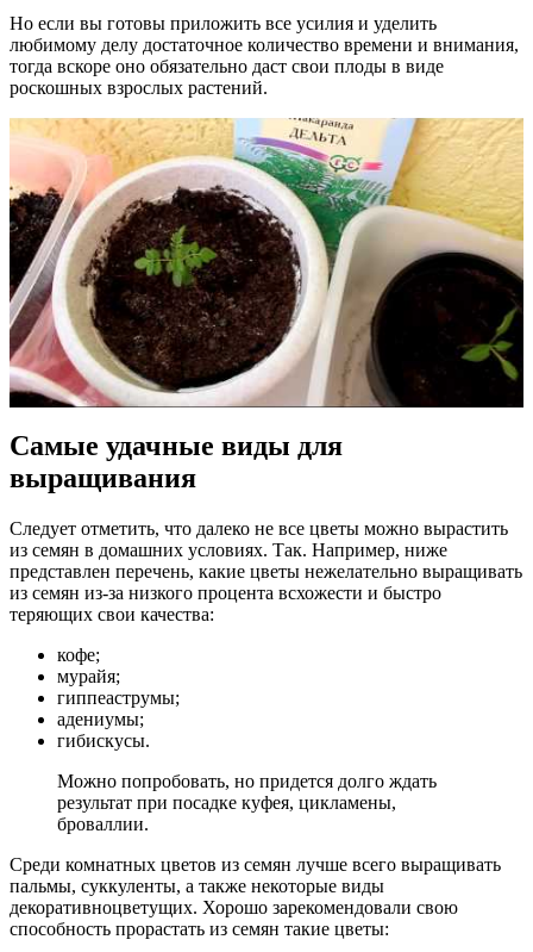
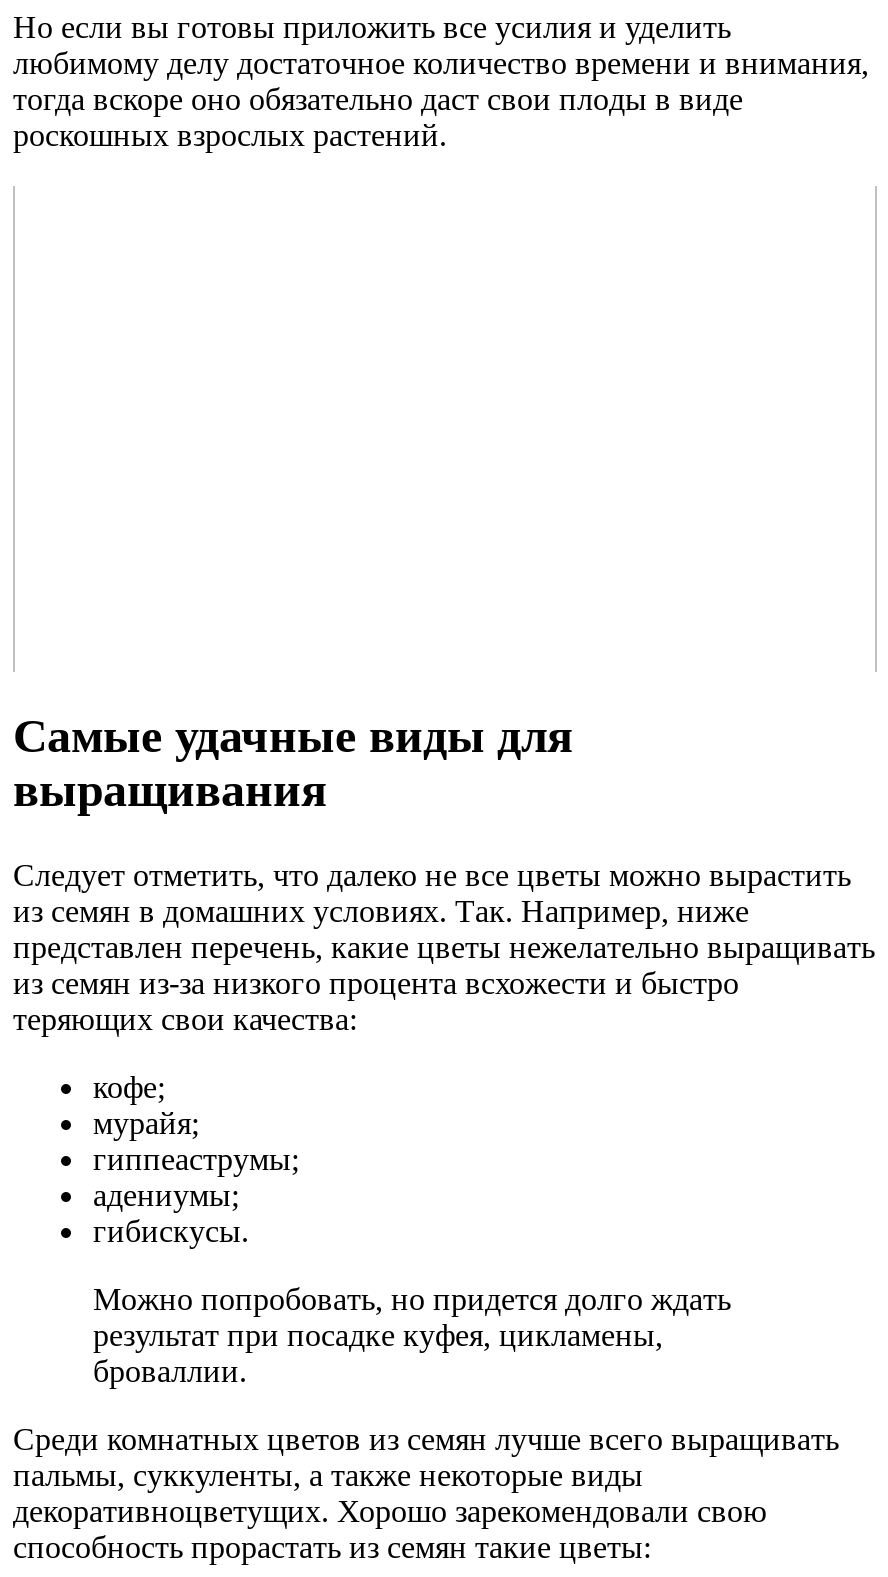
- [image]
